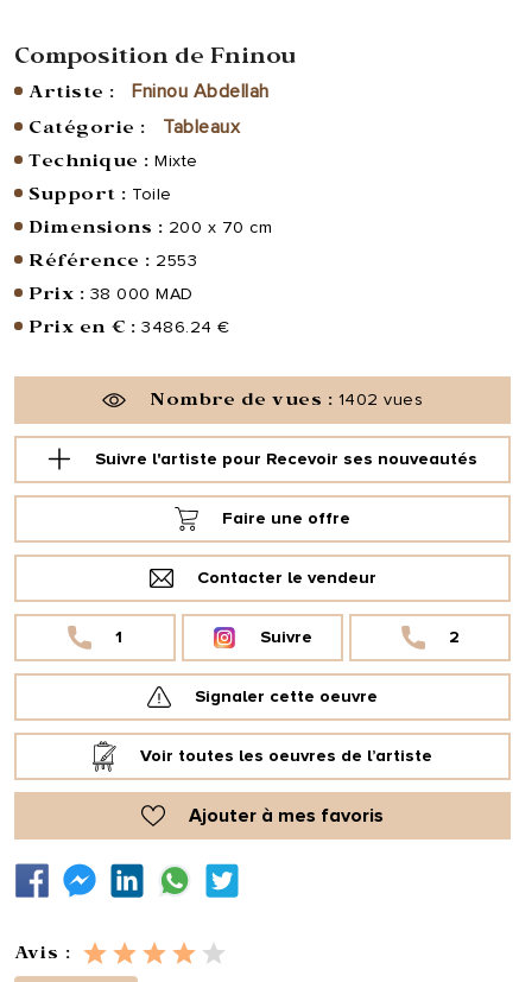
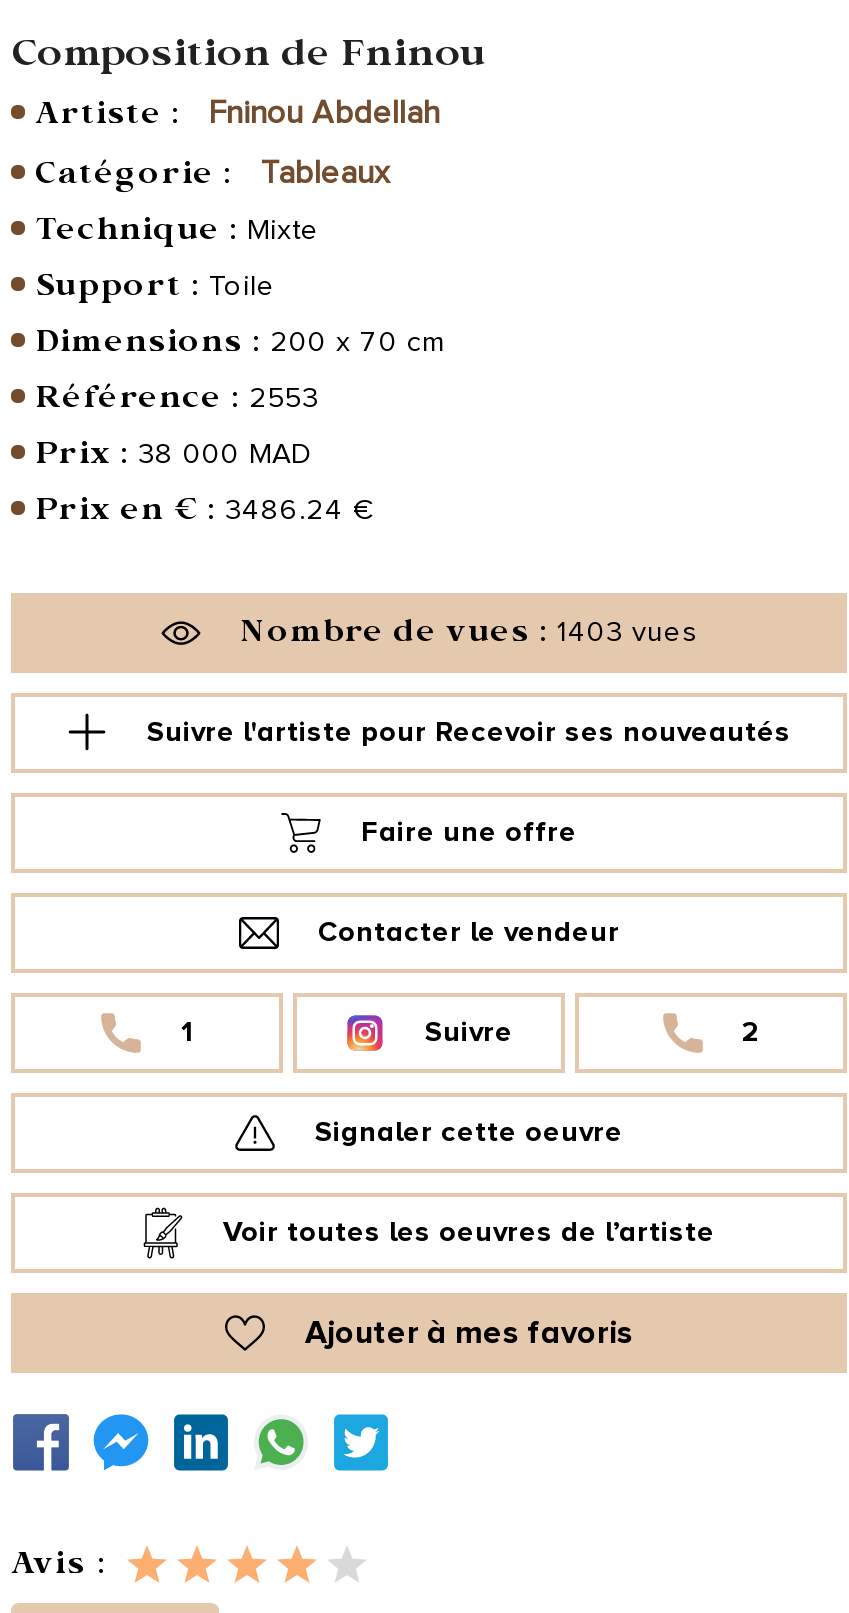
- Nombre de vues : 1402 vues
+ Nombre de vues : 1403 vues
